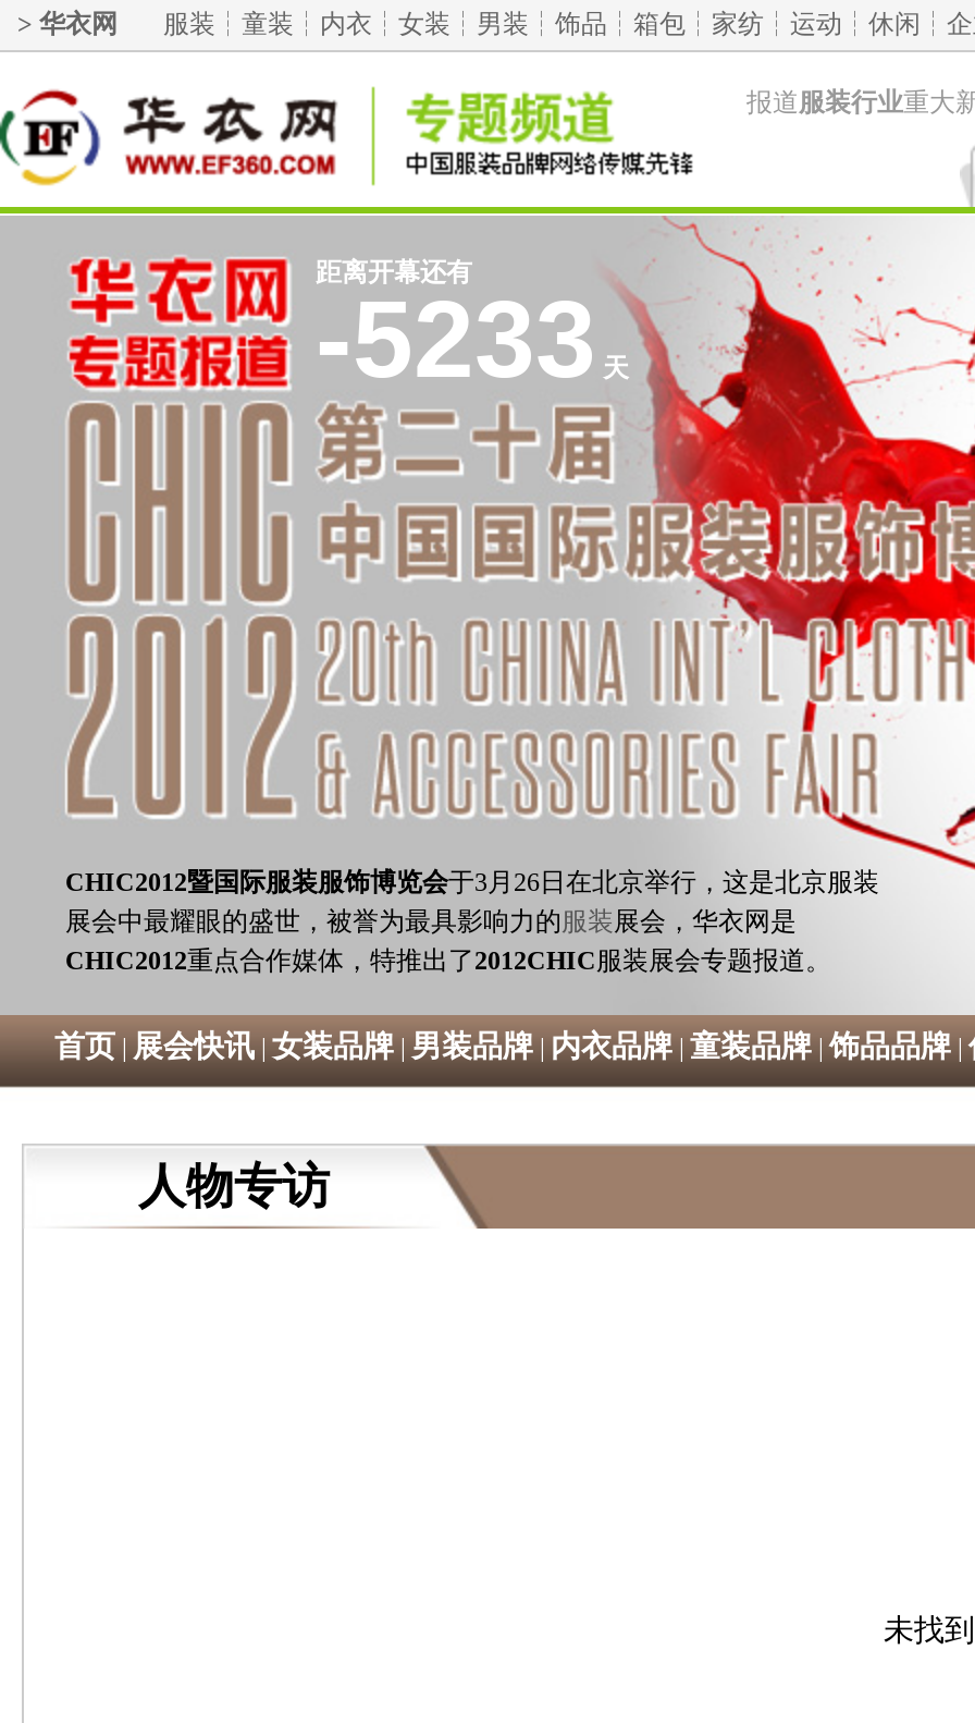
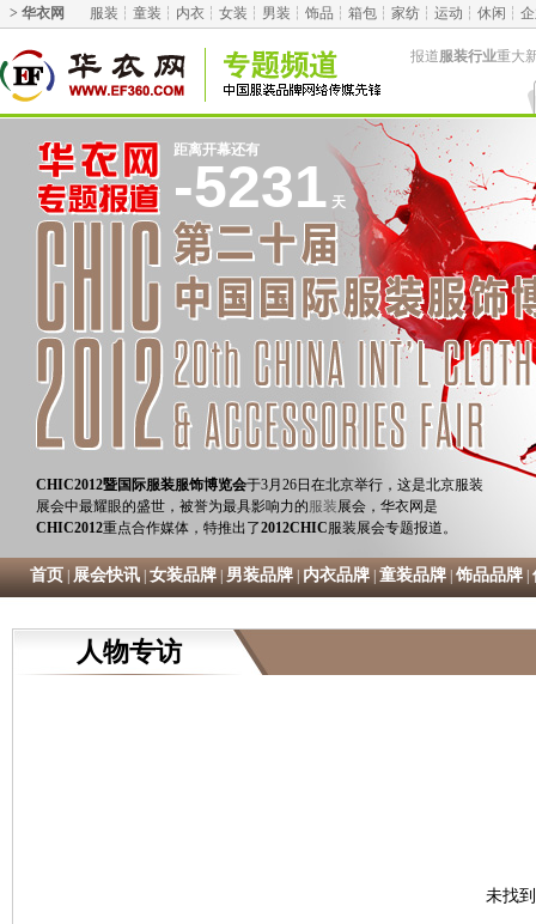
- -5233 天
+ -5231 天
